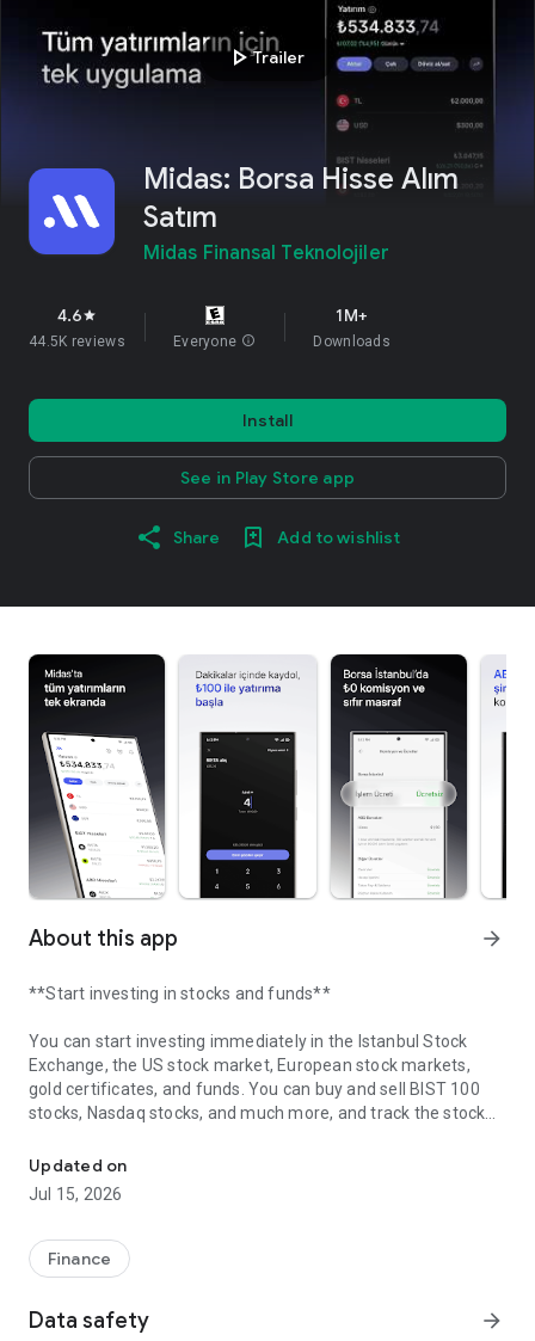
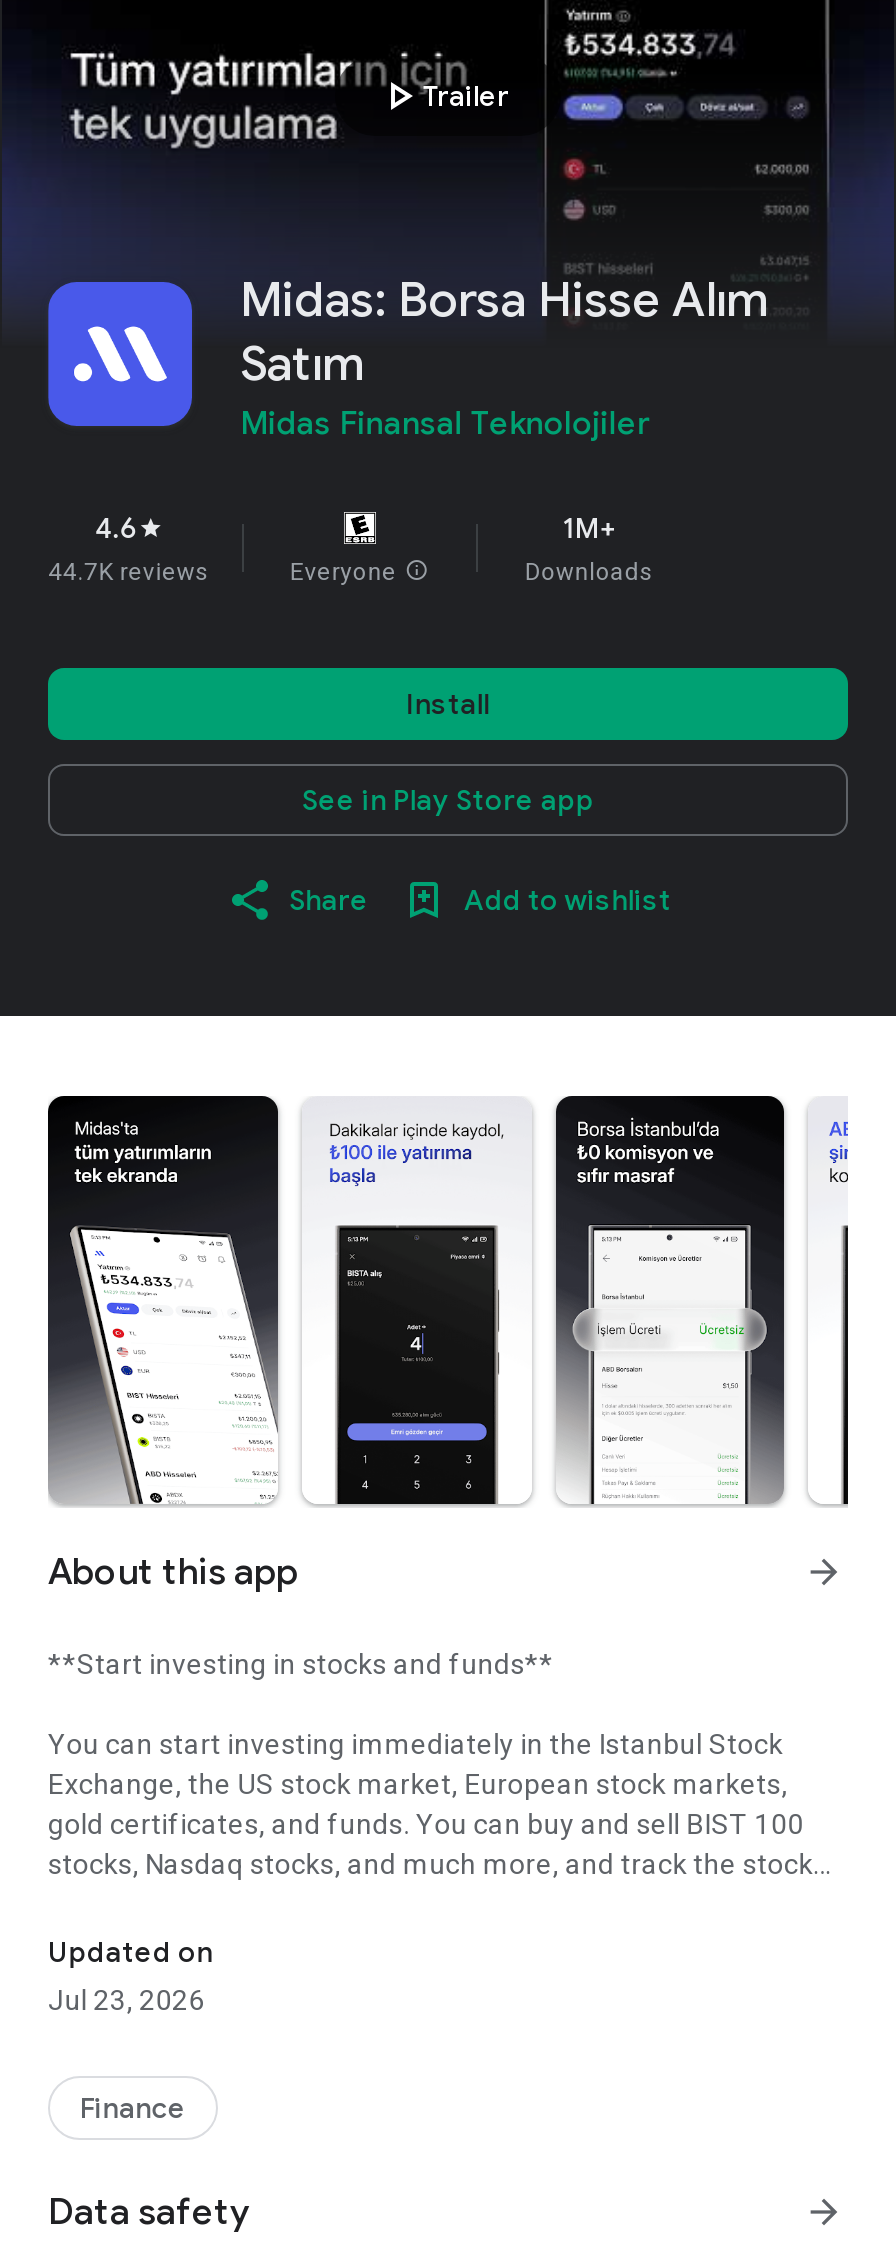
- 44.5K reviews
+ 44.7K reviews

- Jul 15, 2026
+ Jul 23, 2026
